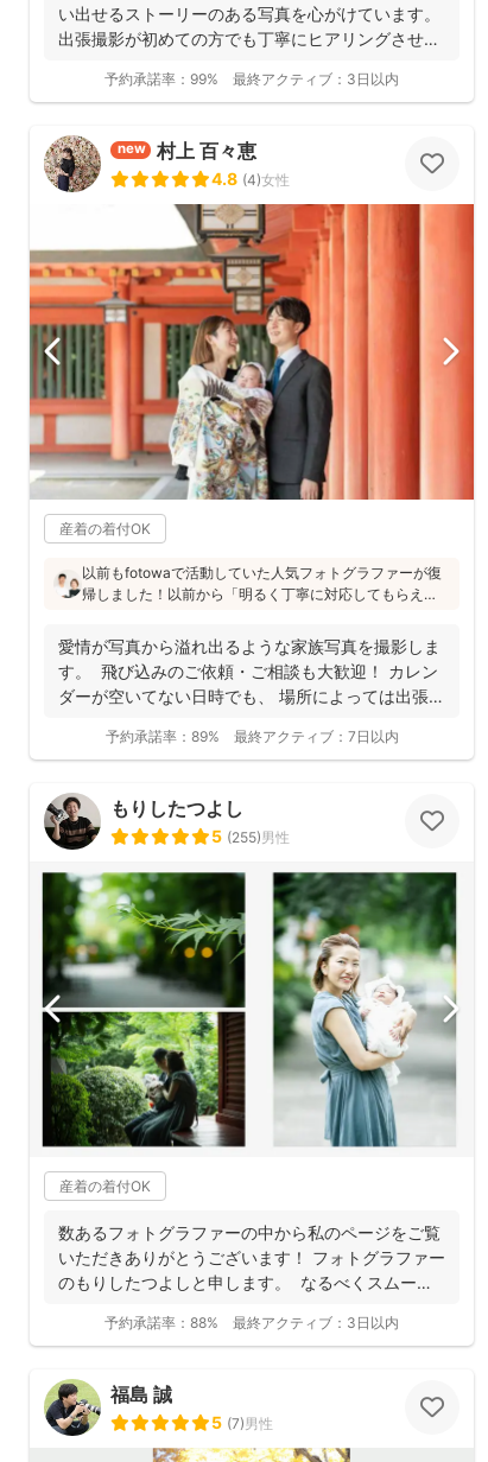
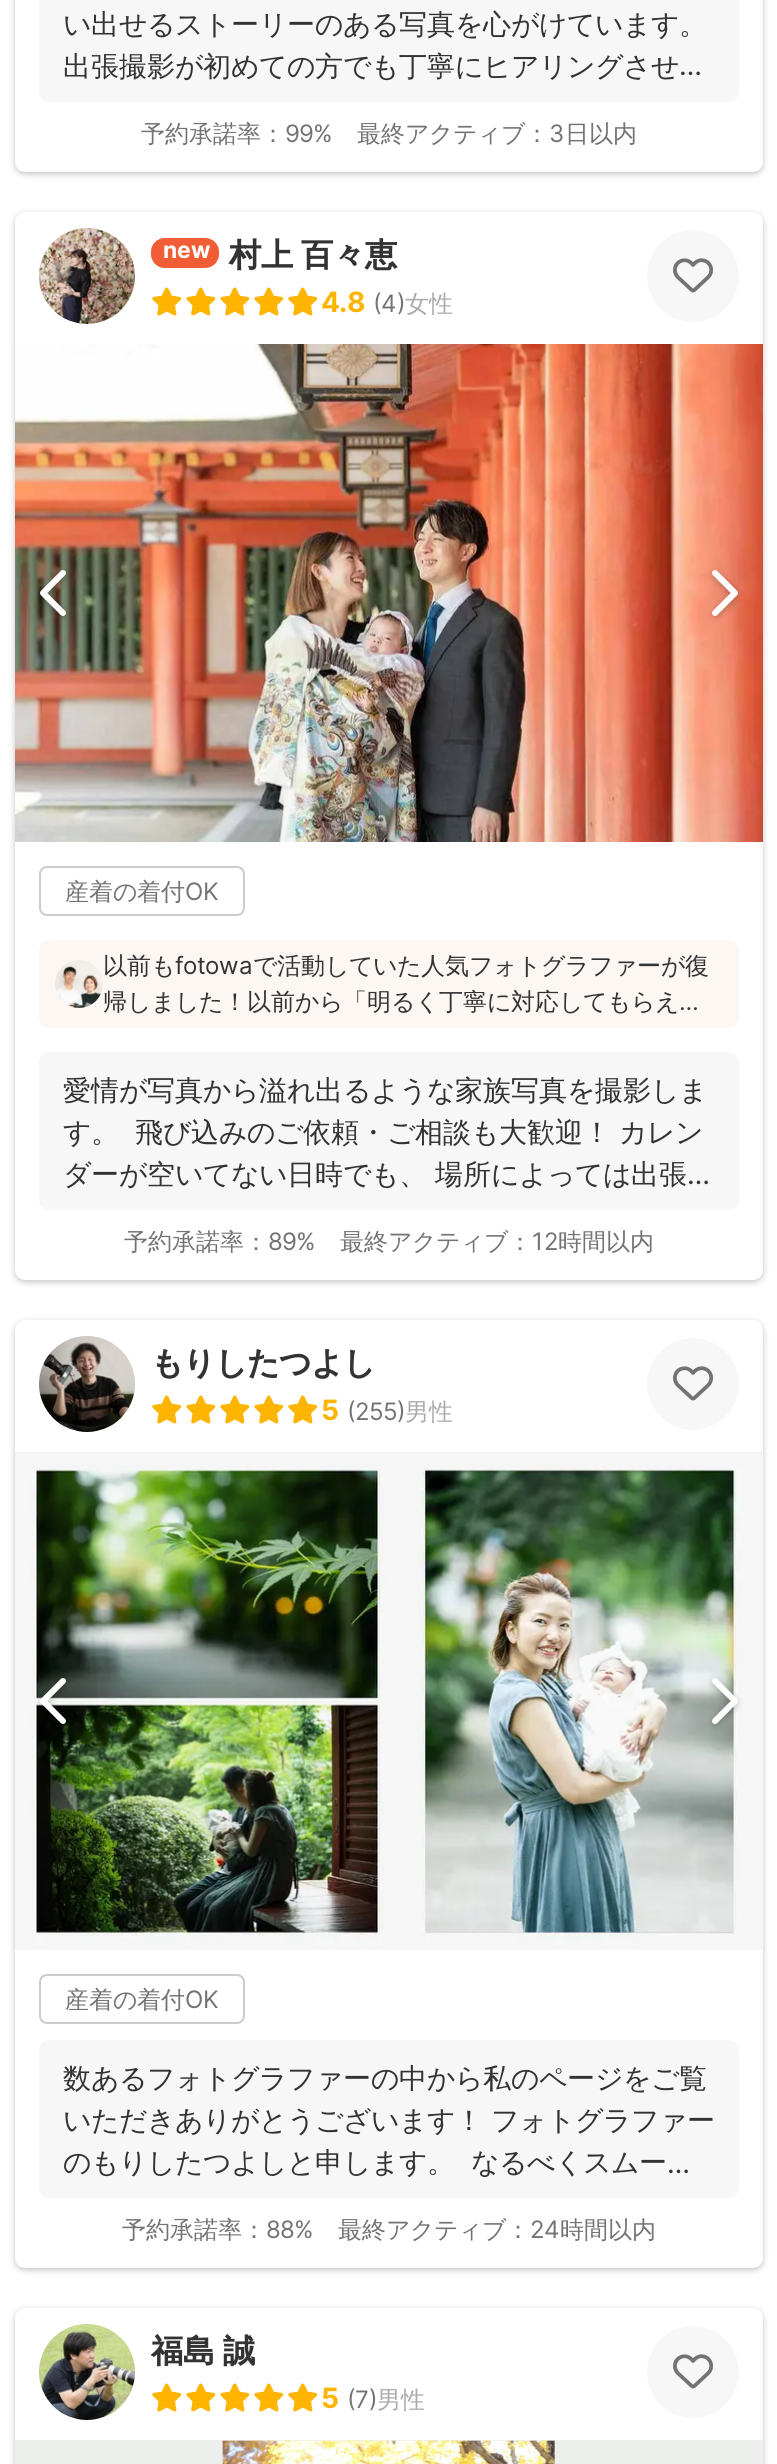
- 最終アクティブ：7日以内
+ 最終アクティブ：12時間以内

- 最終アクティブ：3日以内
+ 最終アクティブ：24時間以内
